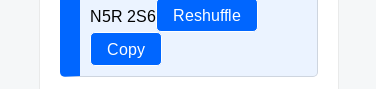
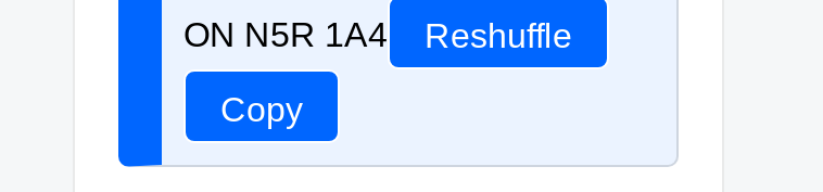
- N5R 2S6 Reshuffle
+ ON N5R 1A4 Reshuffle
